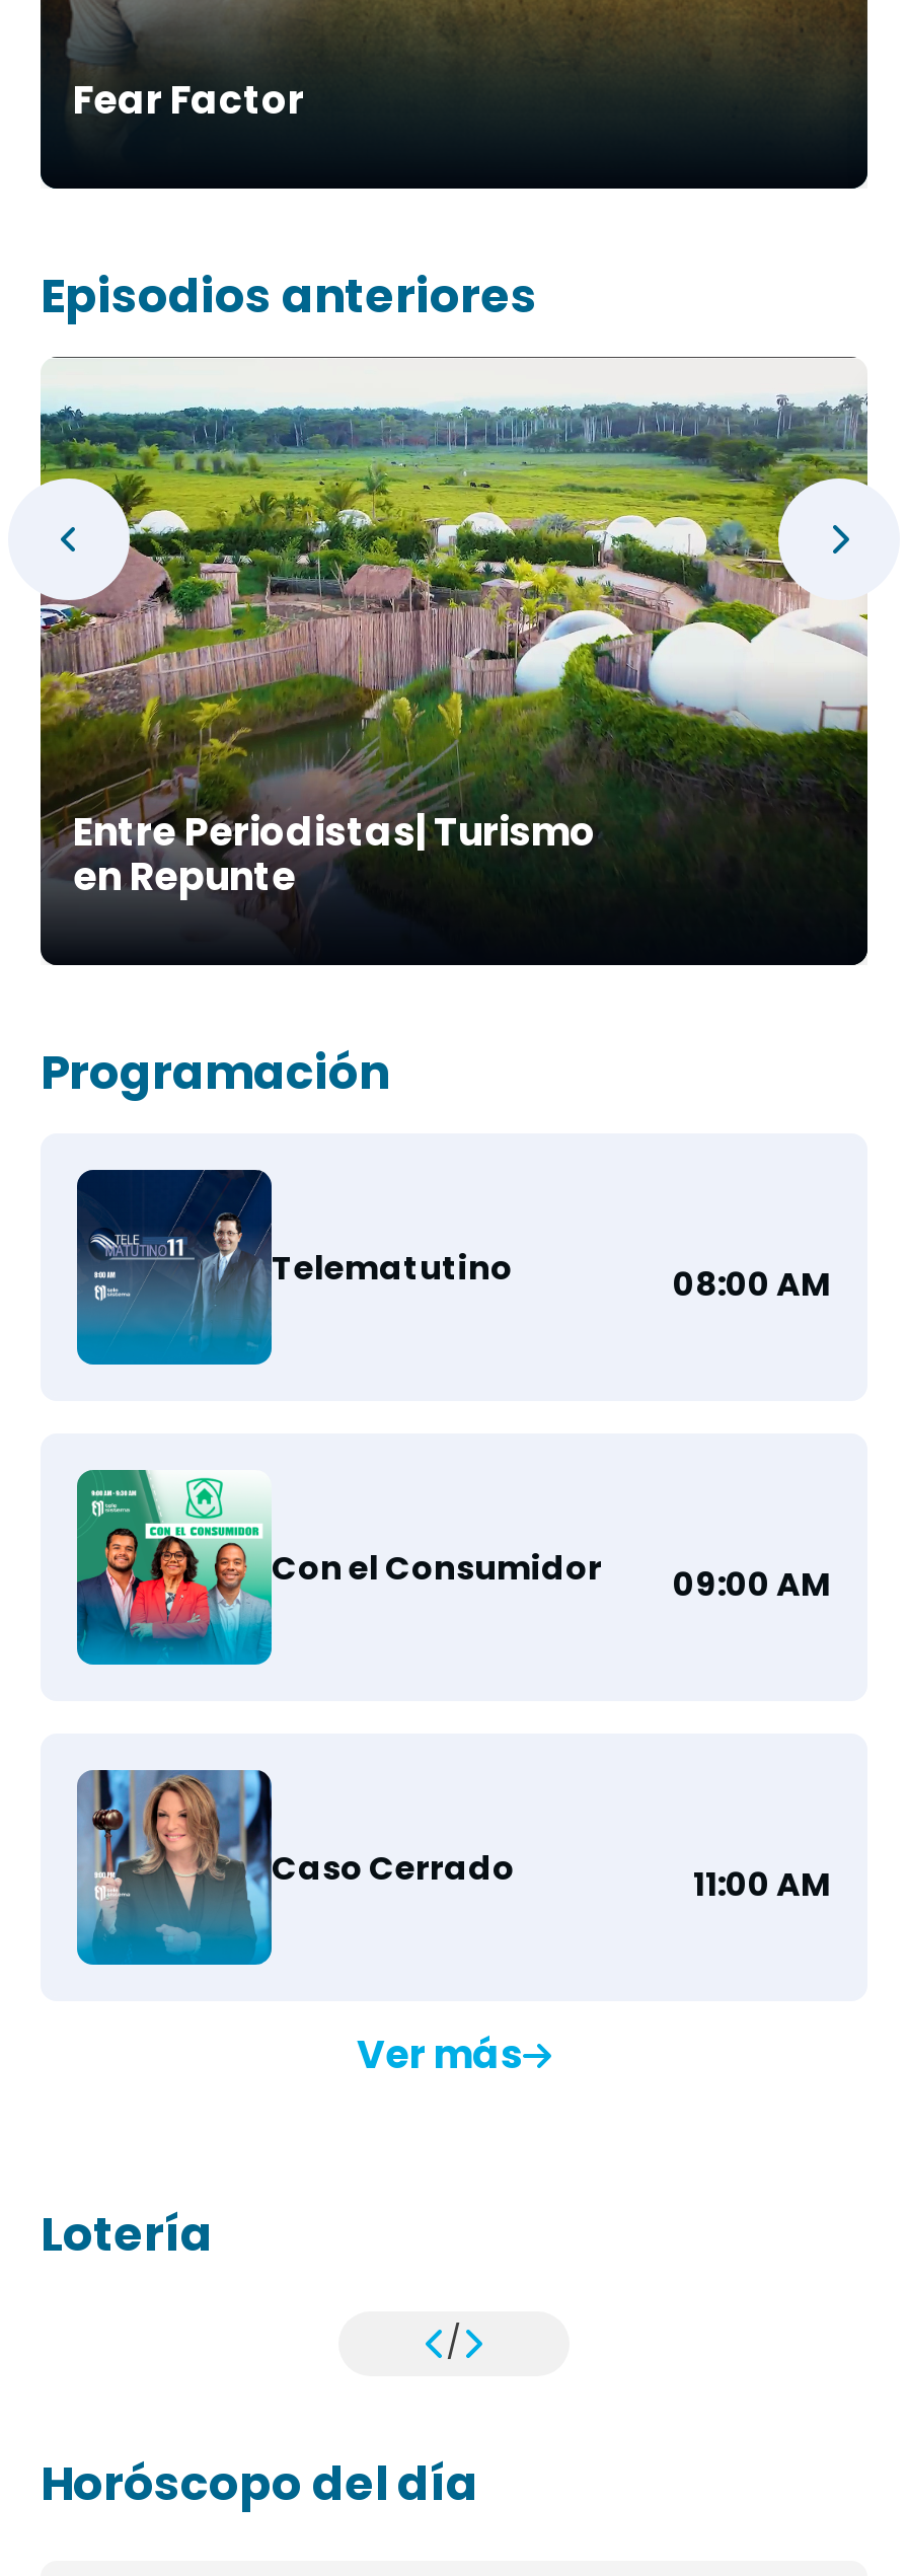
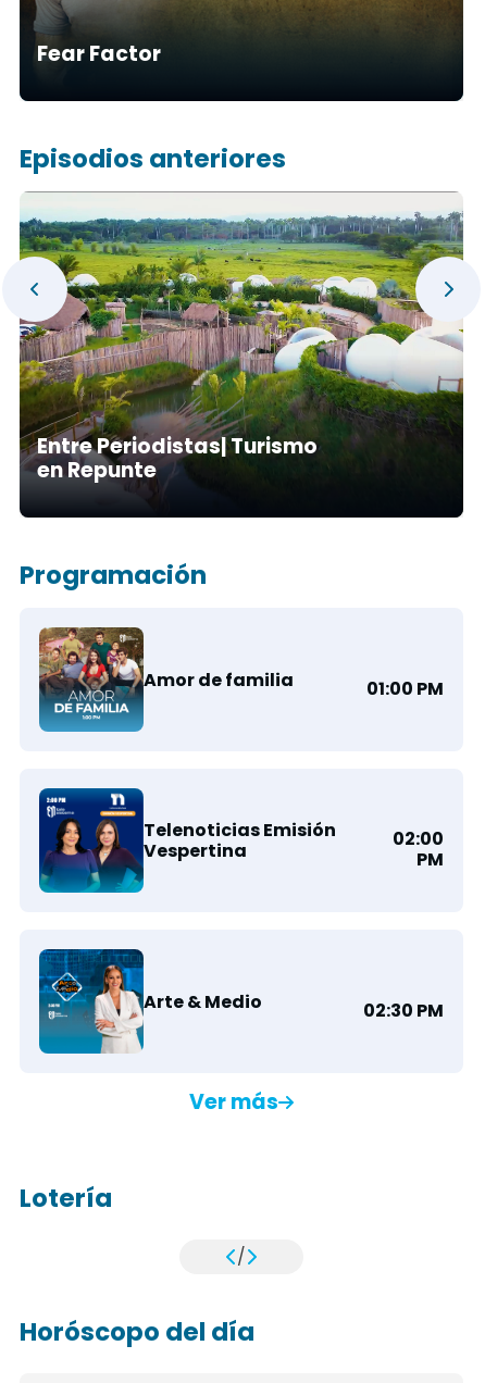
- [image]
- Telematutino
- 08:00 AM
+ [image]
+ Amor de familia
+ 01:00 PM

- [image]
- Con el Consumidor
- 09:00 AM
+ [image]
+ Telenoticias Emisión
+ Vespertina
+ 02:00
+ PM

- [image]
- Caso Cerrado
- 11:00 AM
+ [image]
+ Arte & Medio
+ 02:30 PM
